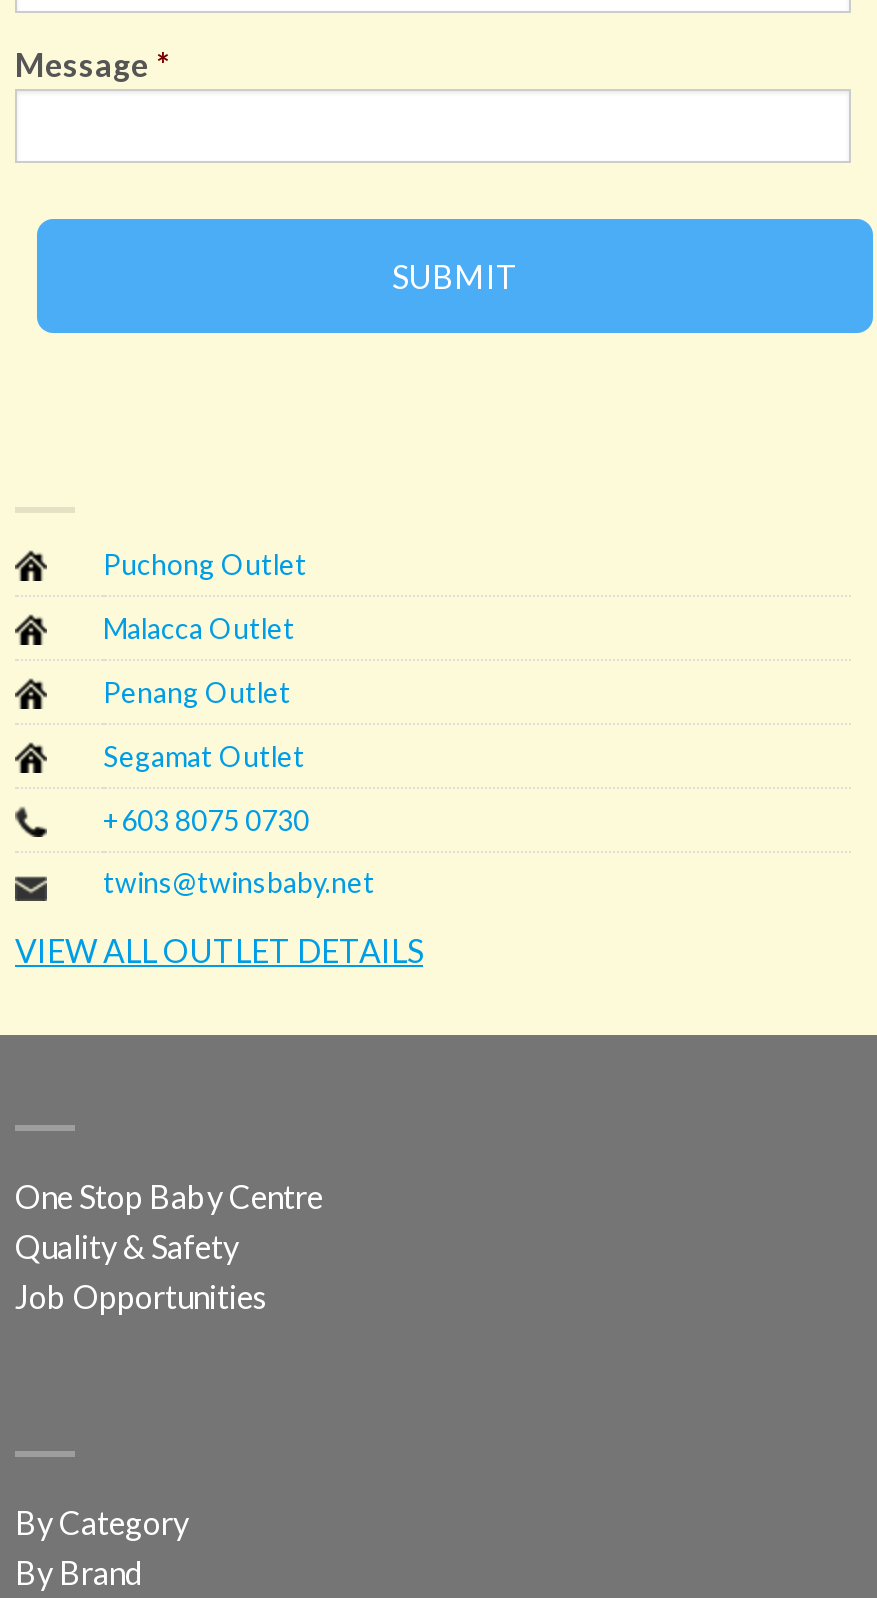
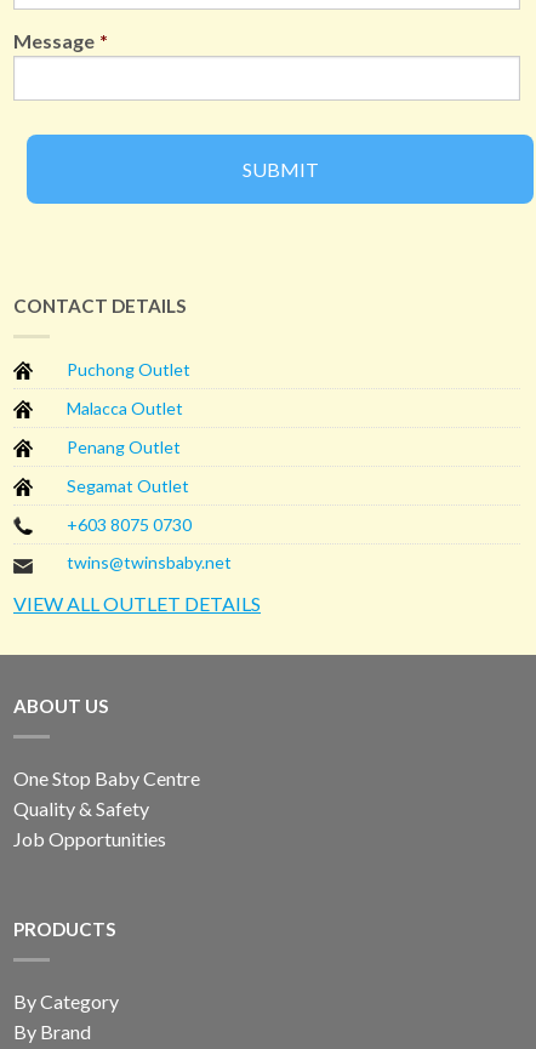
+ CONTACT DETAILS

+ ABOUT US

+ PRODUCTS
